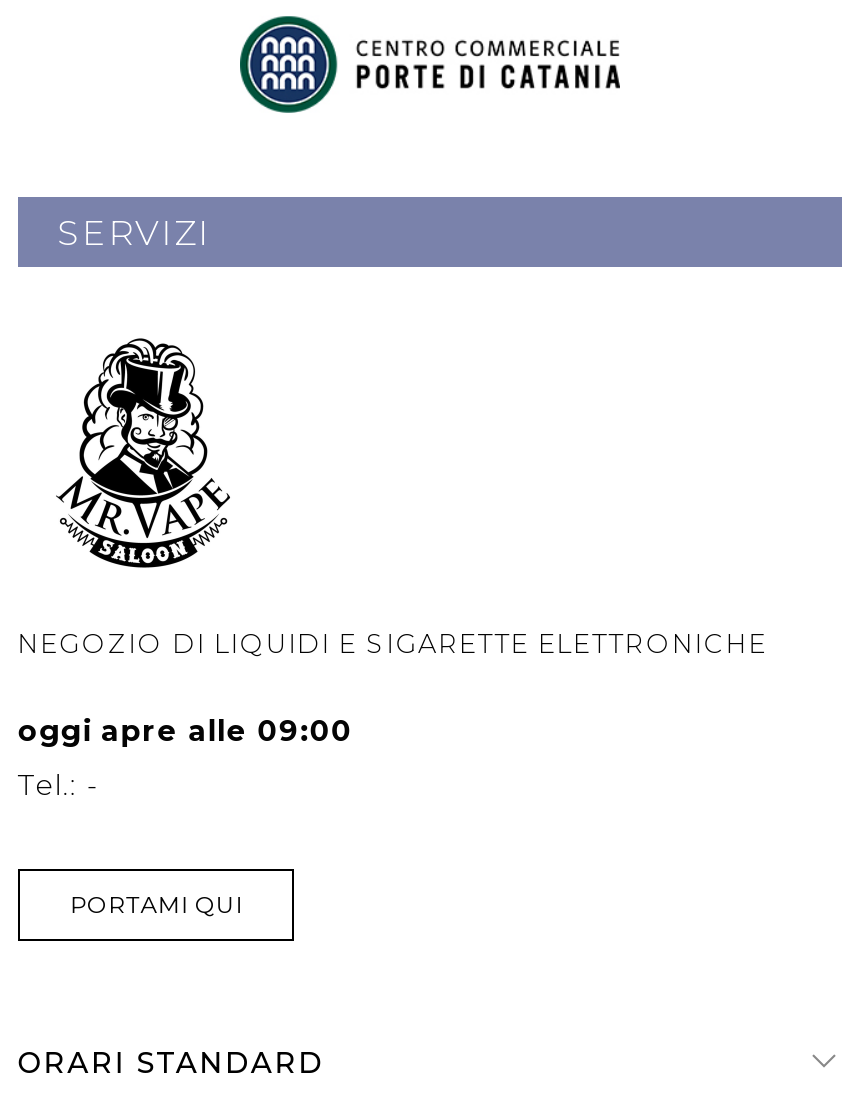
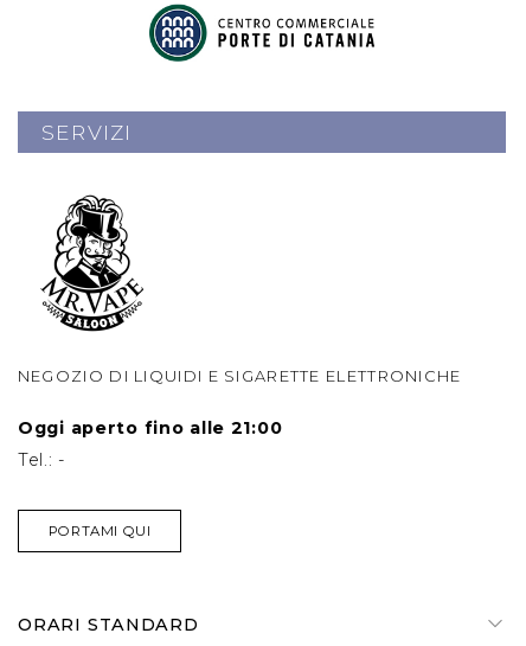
- oggi apre alle 09:00
+ Oggi aperto fino alle 21:00
